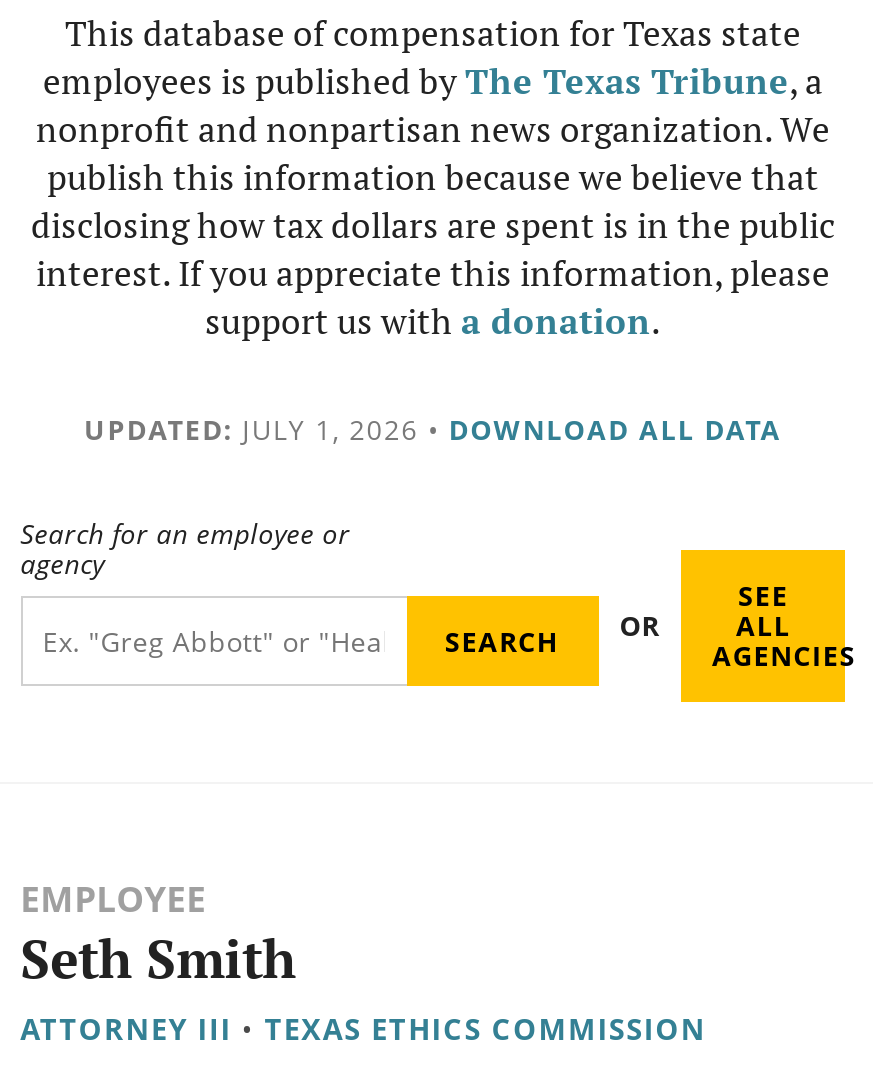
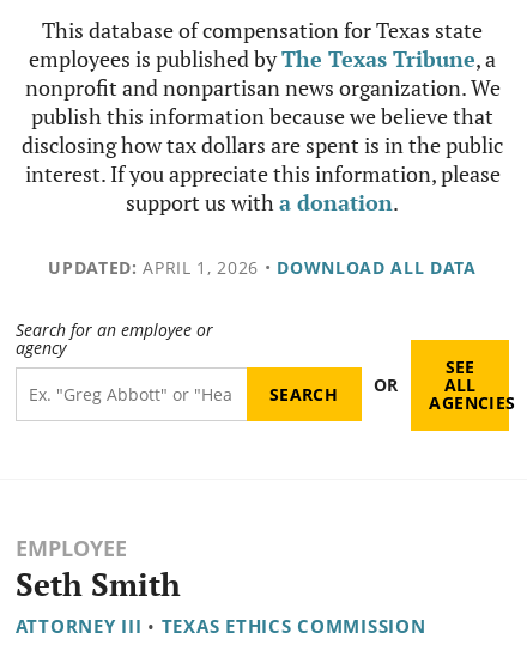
- UPDATED: JULY 1, 2026 • DOWNLOAD ALL DATA
+ UPDATED: APRIL 1, 2026 • DOWNLOAD ALL DATA
